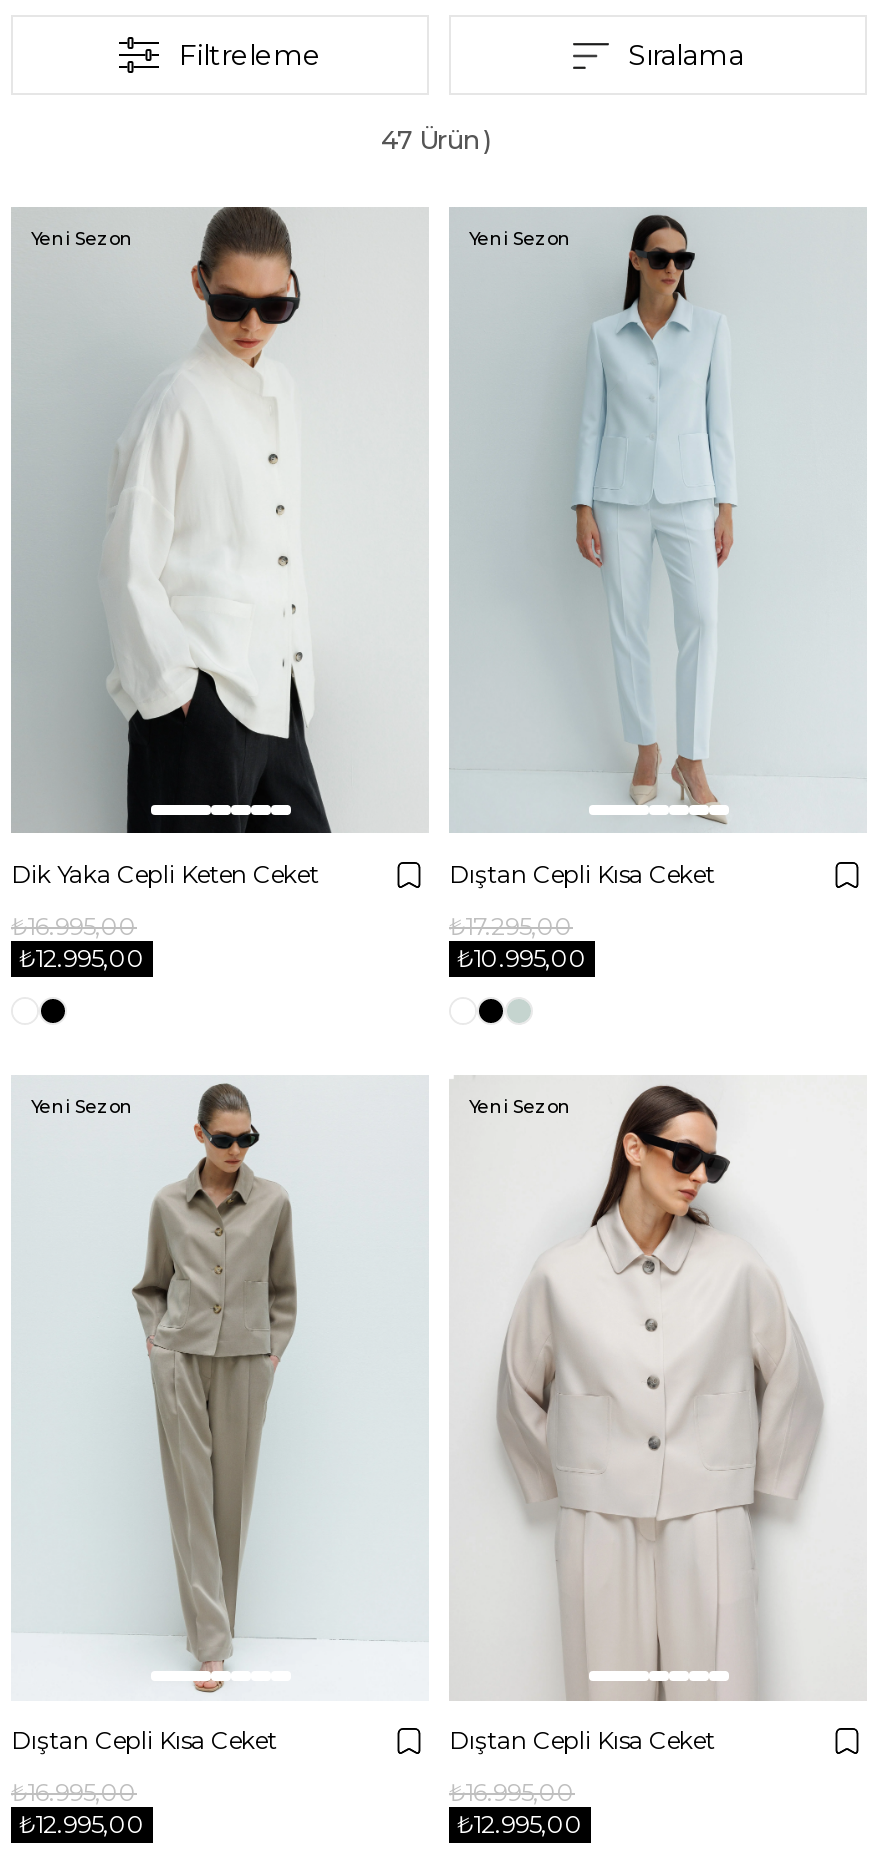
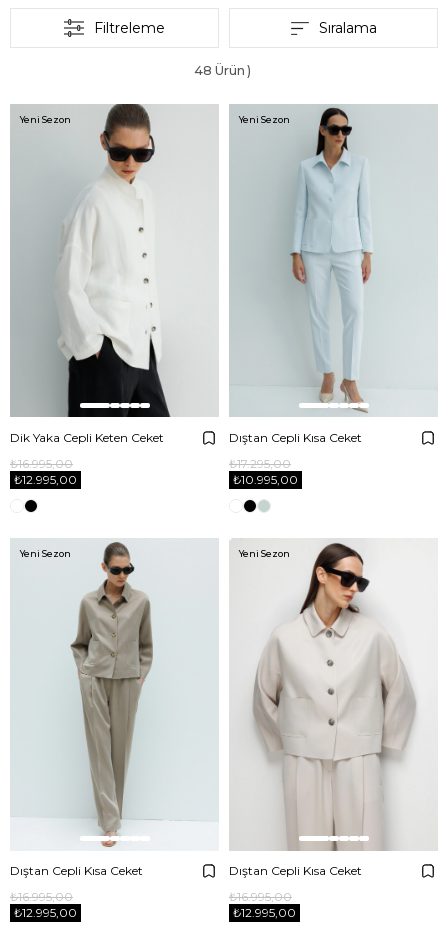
- 47 Ürün
+ 48 Ürün
